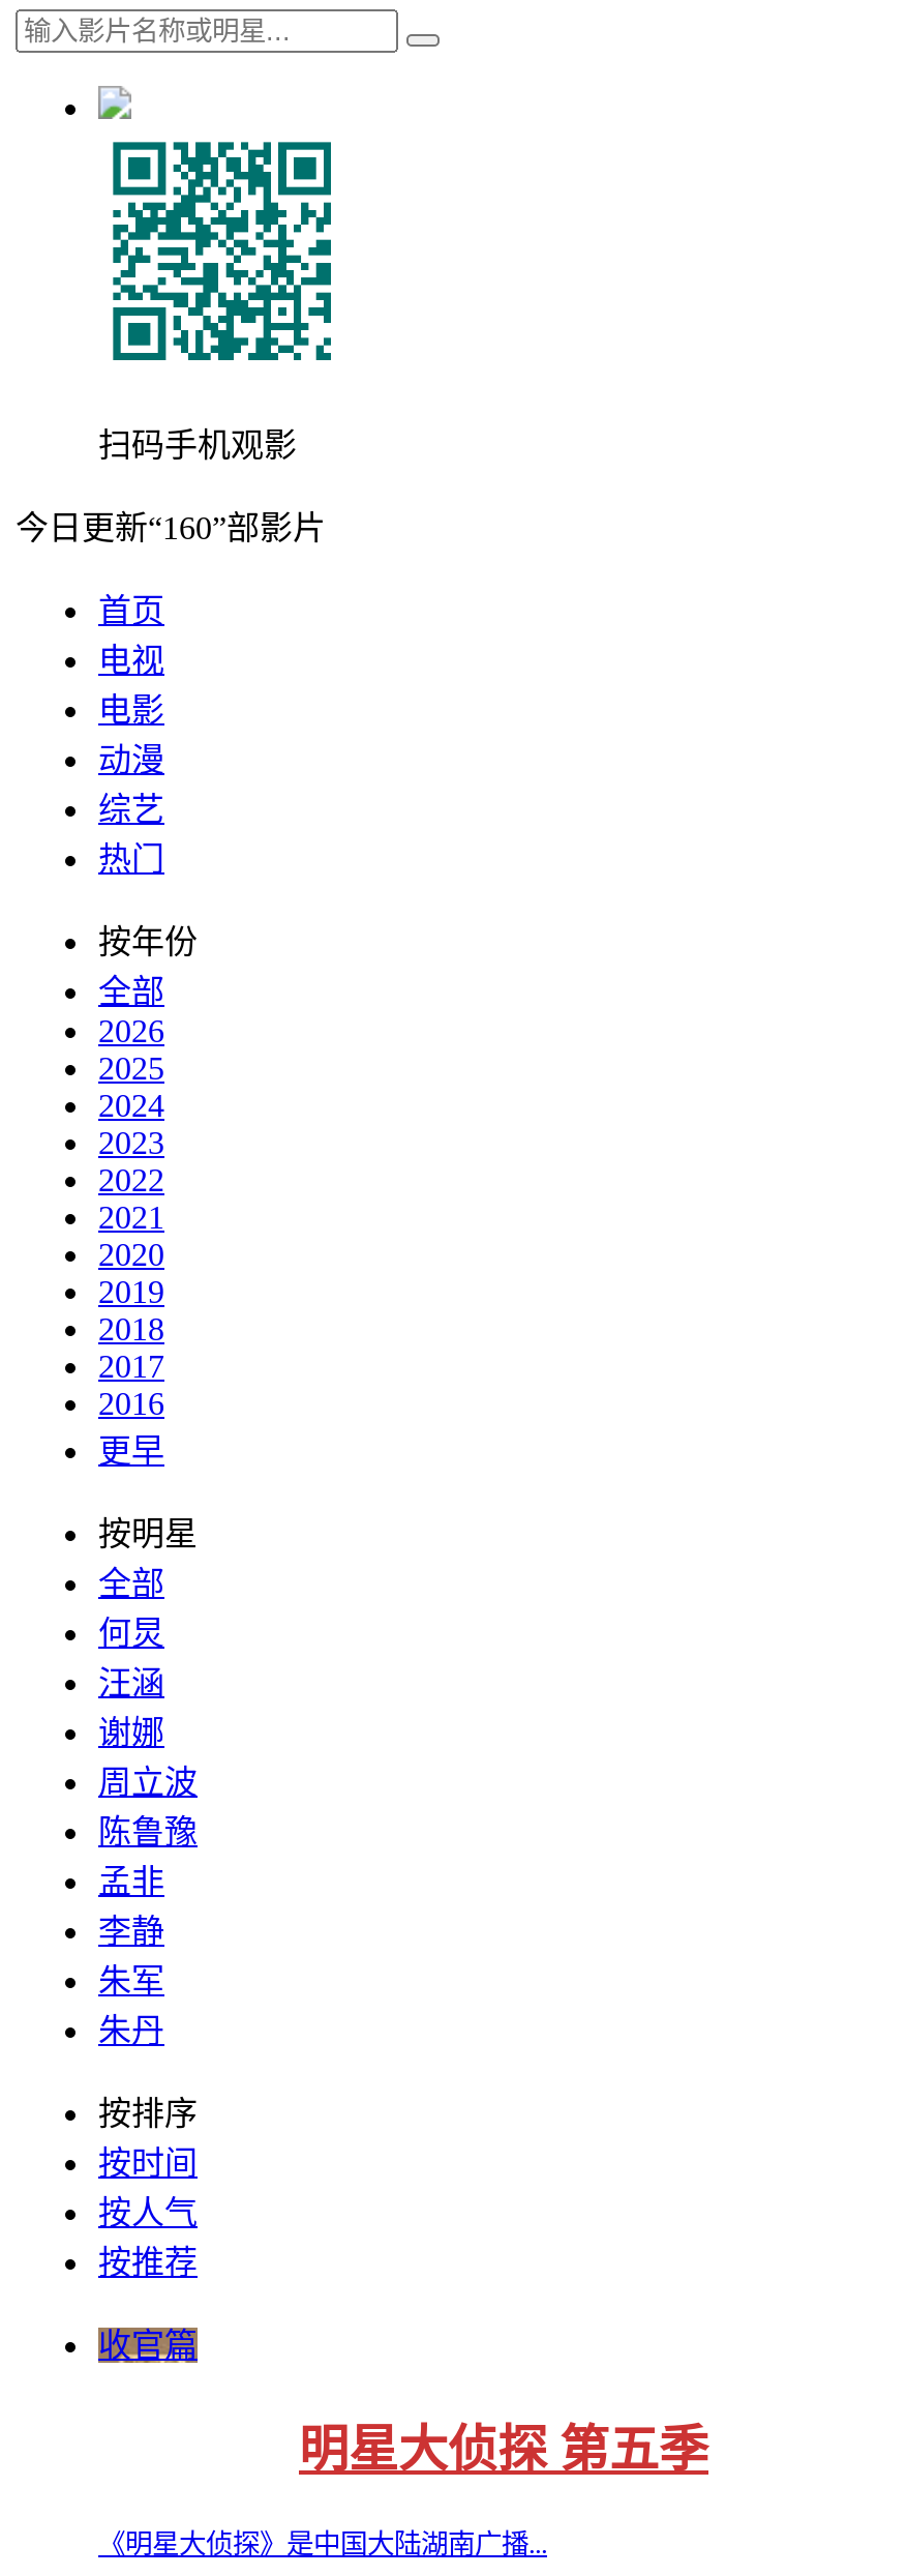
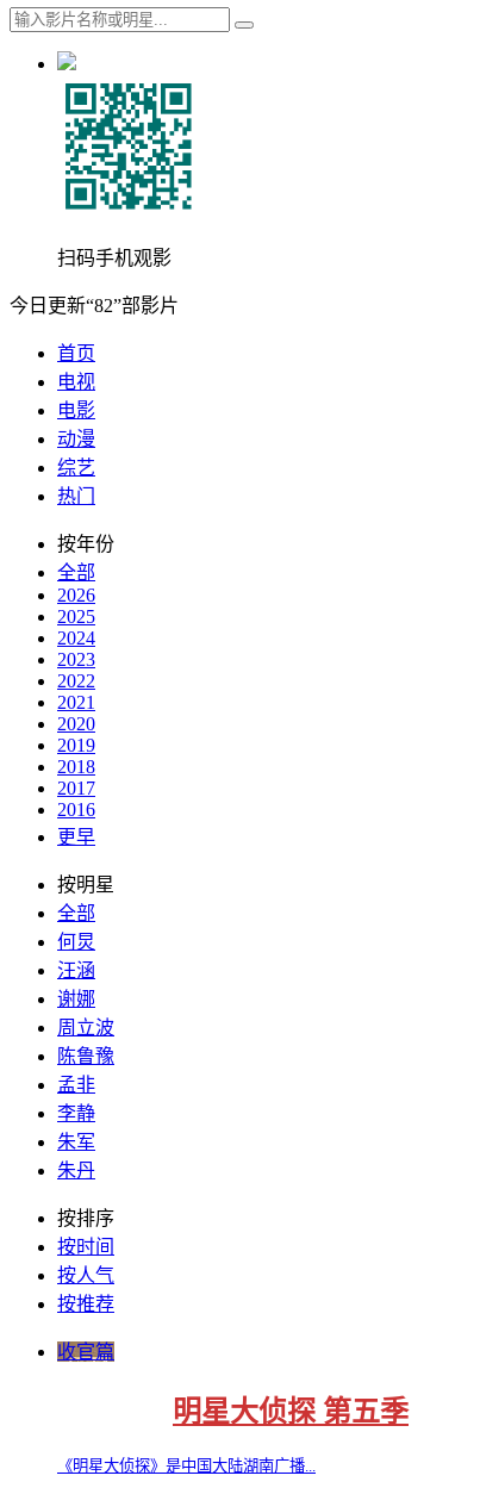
- 今日更新“160”部影片
+ 今日更新“82”部影片
